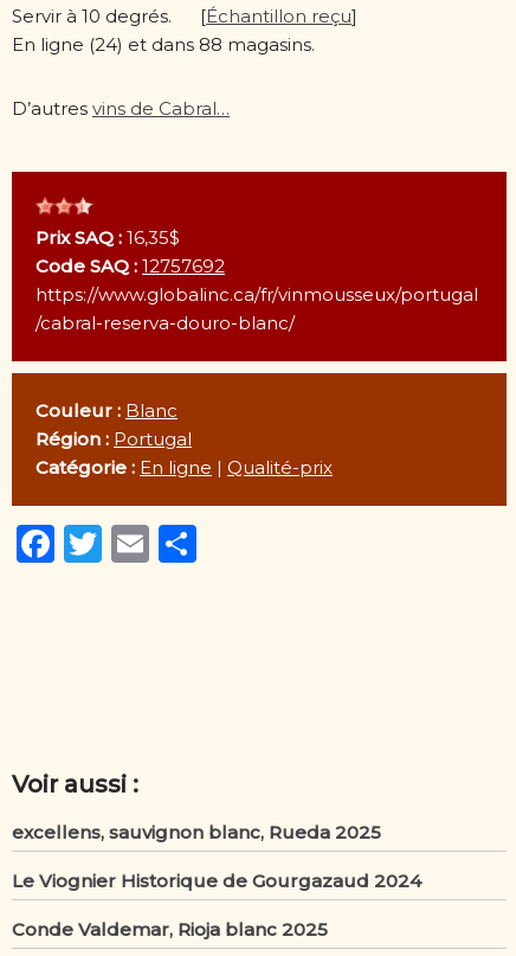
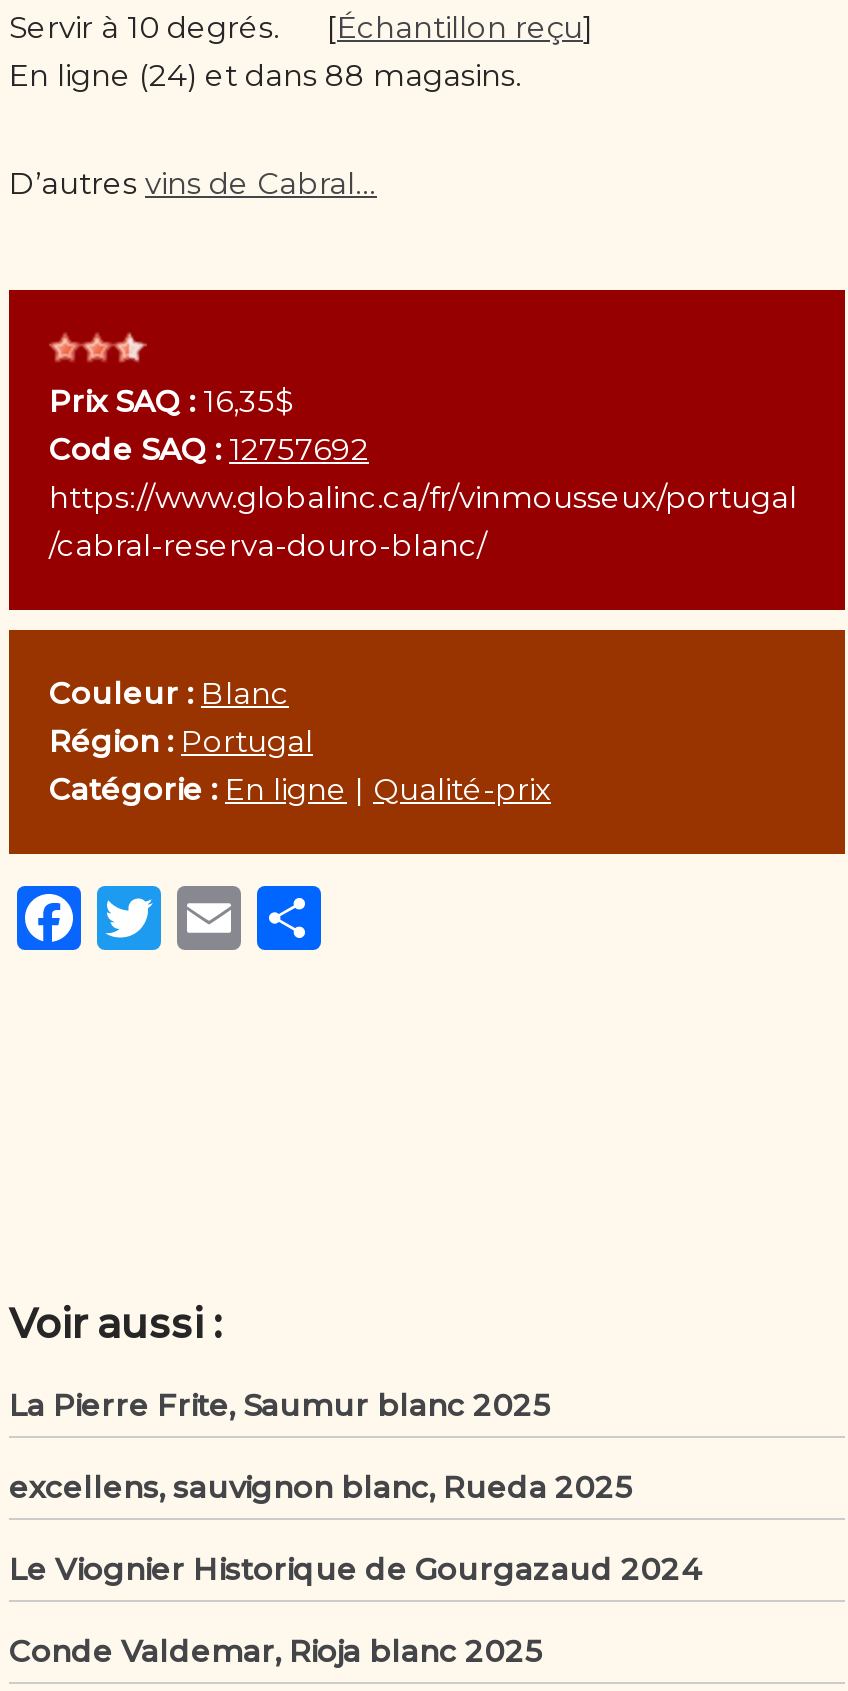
+ La Pierre Frite, Saumur blanc 2025
